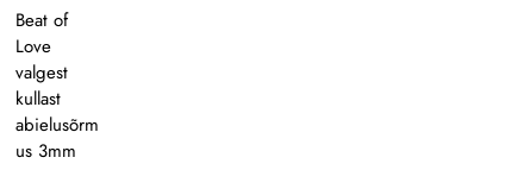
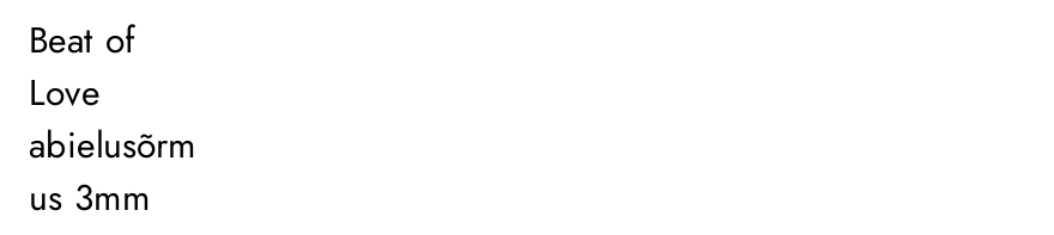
- valgest
- kullast
